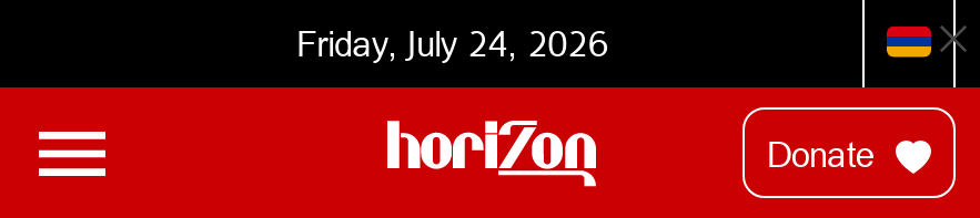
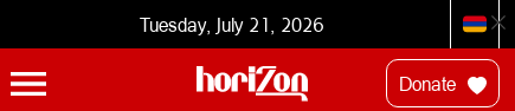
- Friday, July 24, 2026
+ Tuesday, July 21, 2026
